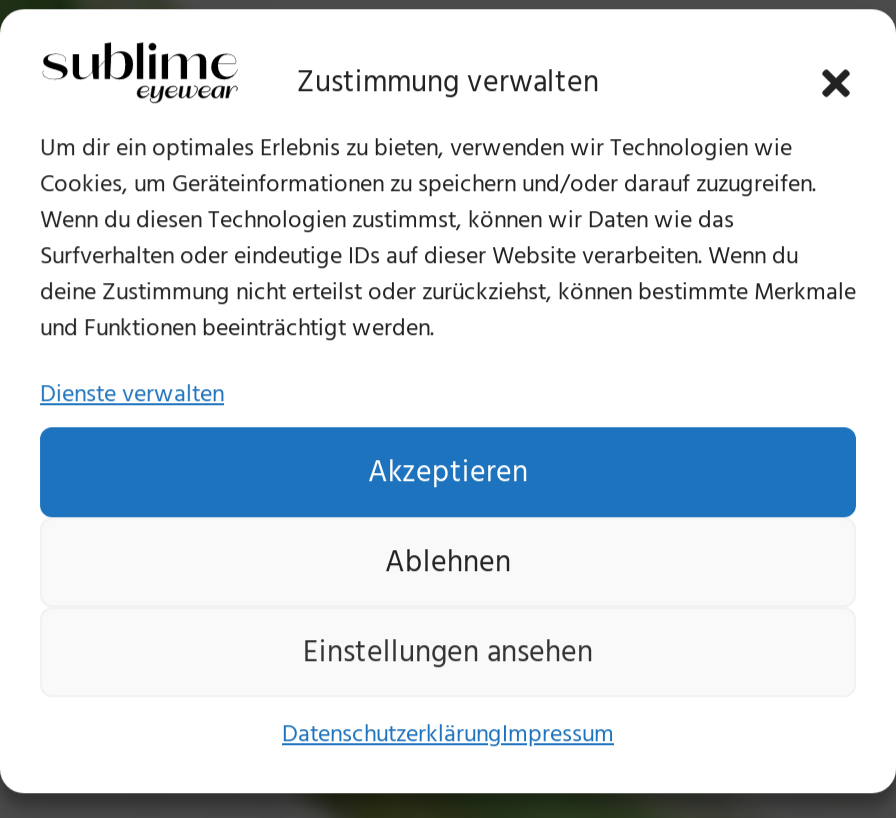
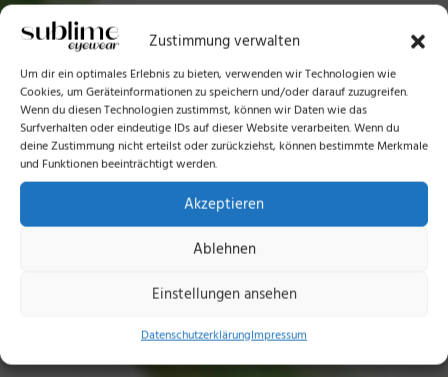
- Dienste verwalten
